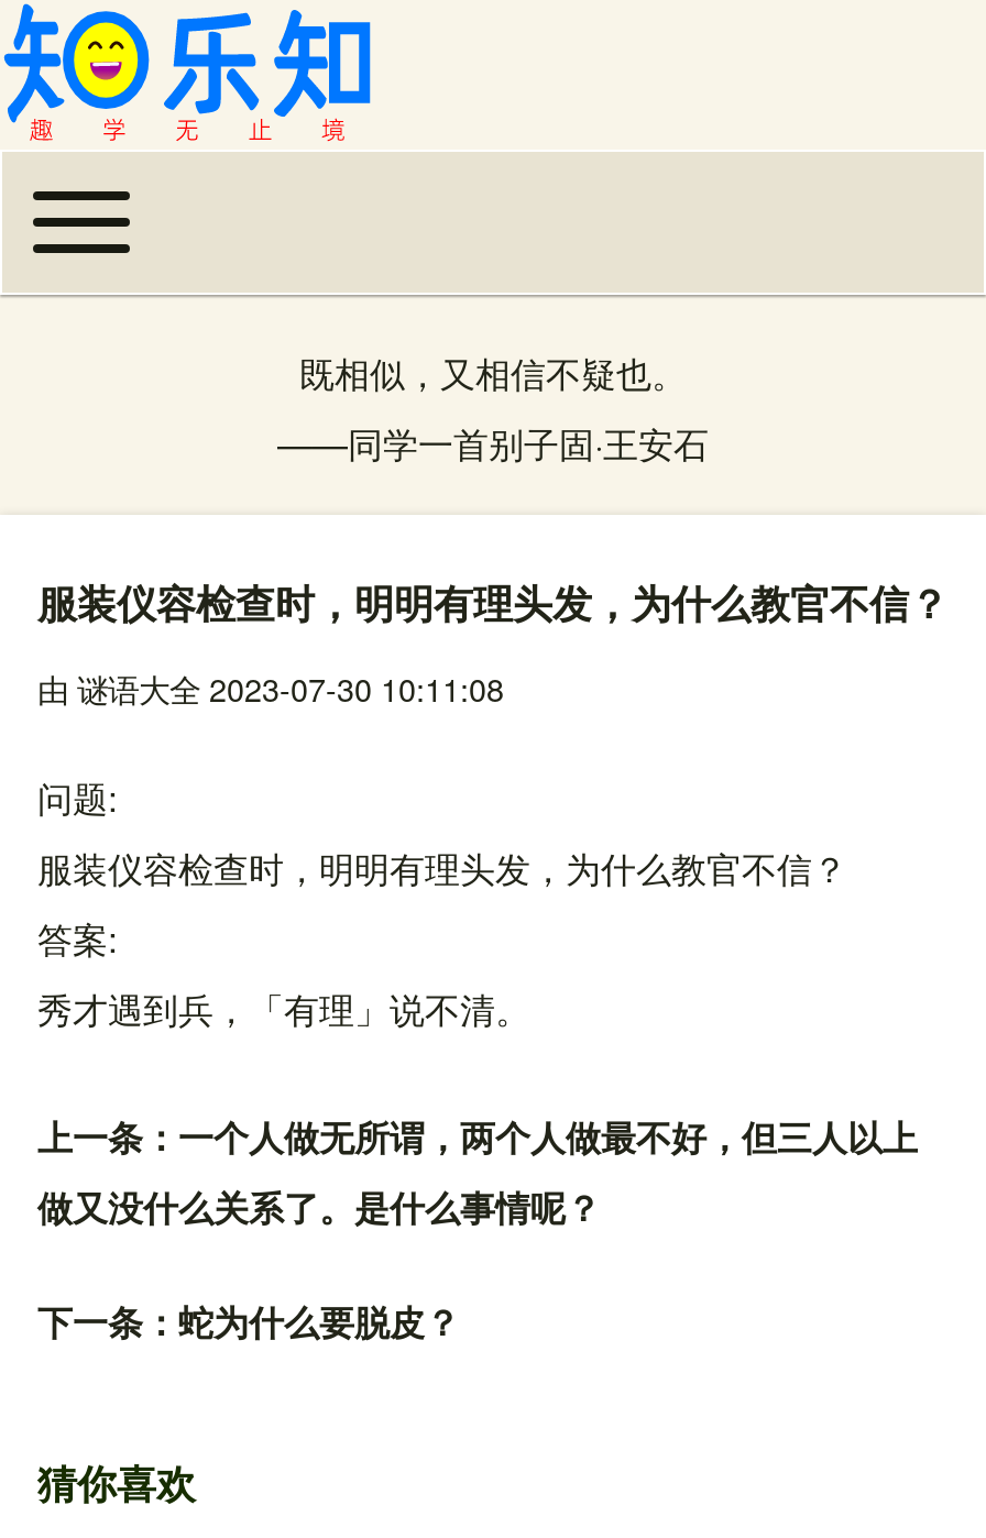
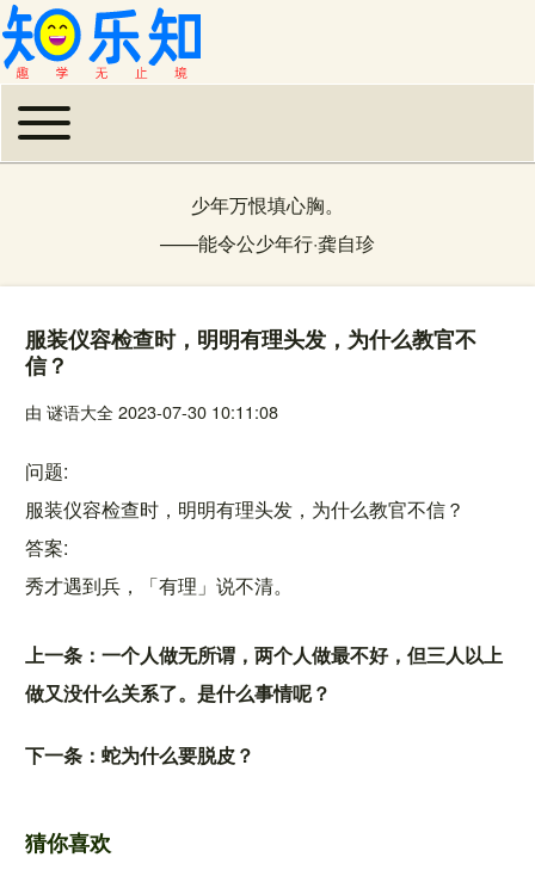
- 既相似，又相信不疑也。
- ——同学一首别子固·王安石
+ 少年万恨填心胸。
+ ——能令公少年行·龚自珍
